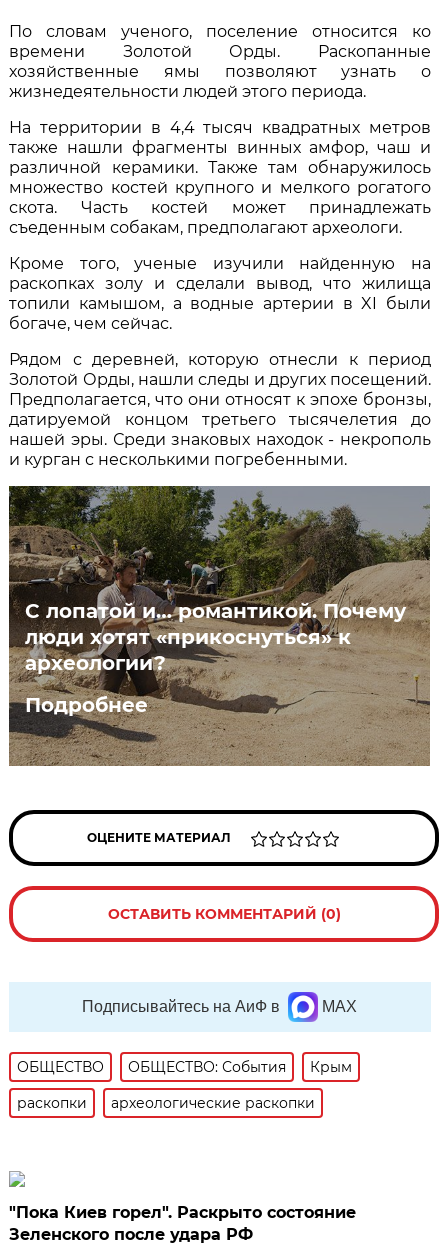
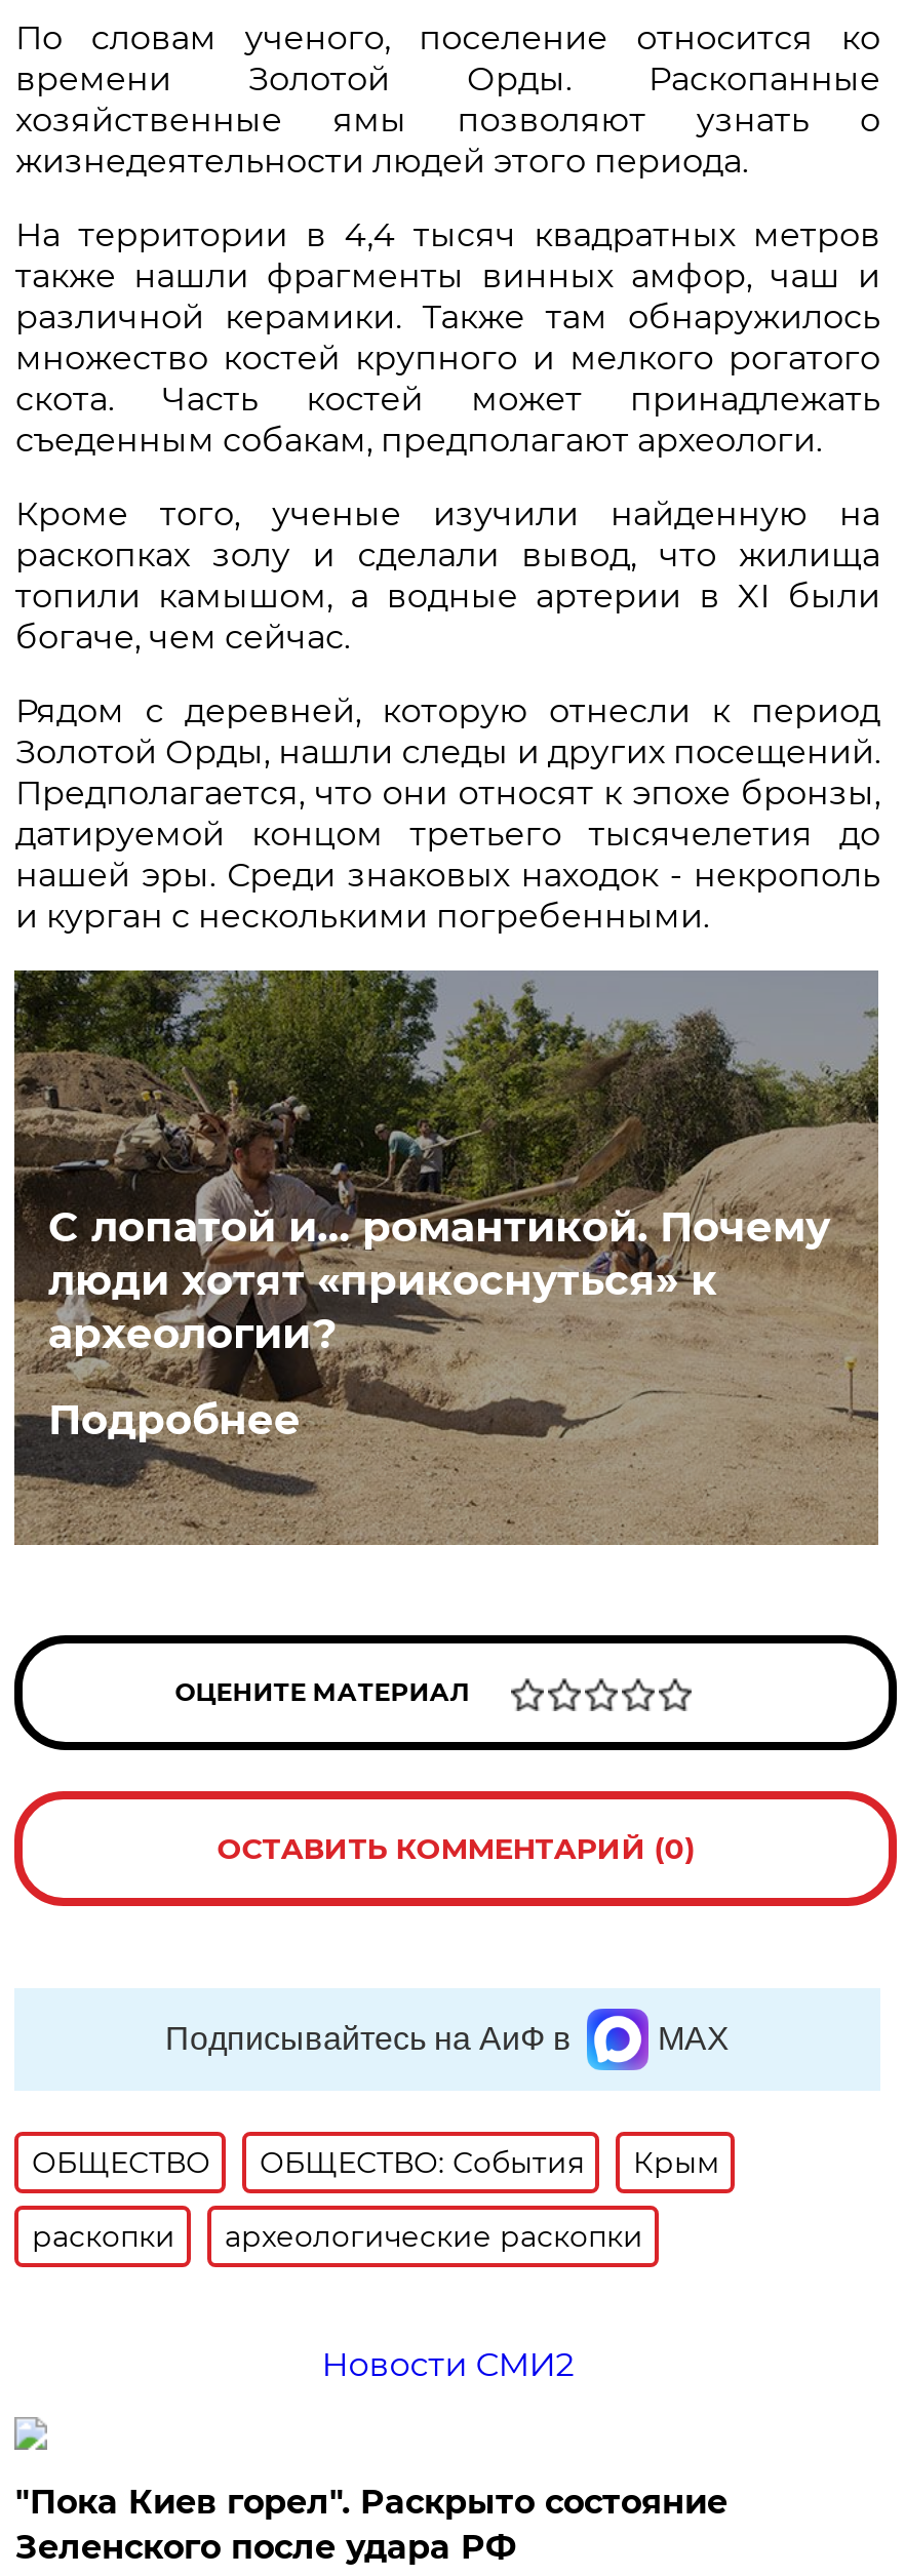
+ Новости СМИ2
